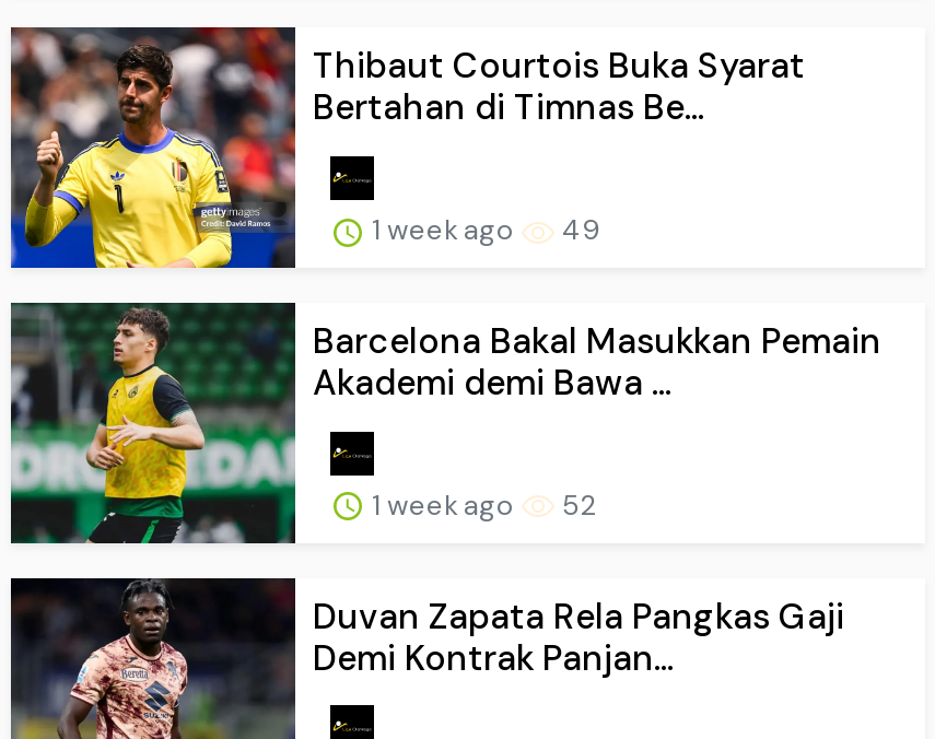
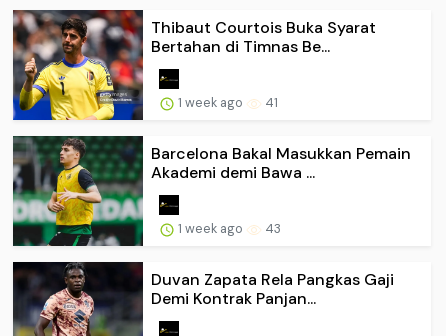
- 1 week ago 49
+ 1 week ago 41

- 1 week ago 52
+ 1 week ago 43
